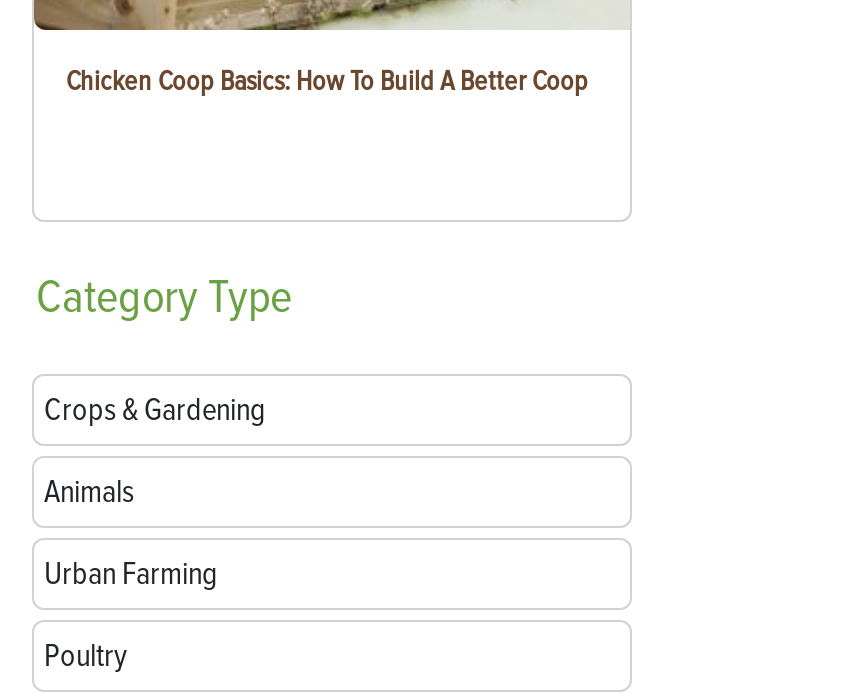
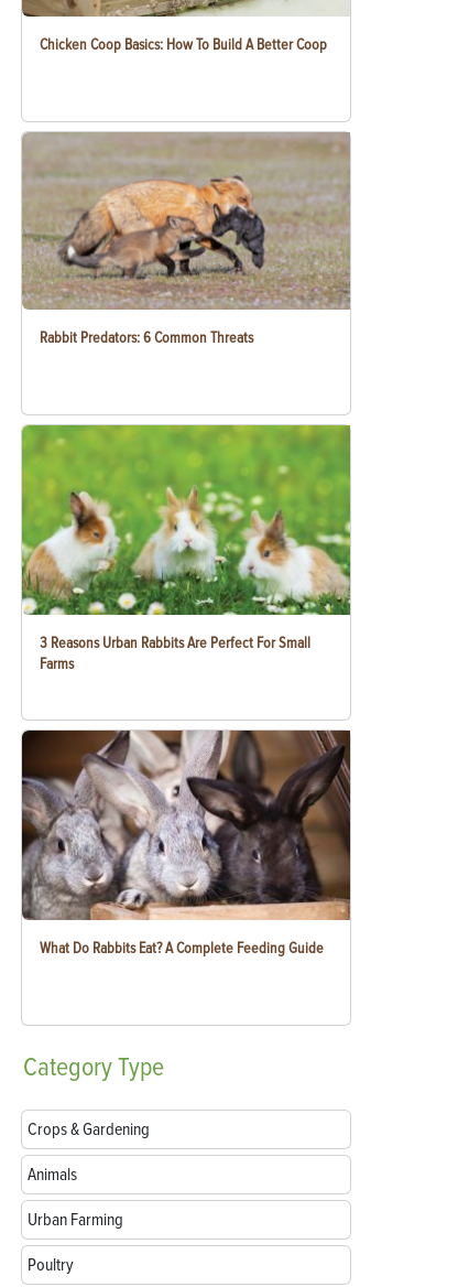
+ [image]
+ 3 Reasons Urban Rabbits Are Perfect For Small
+ Farms

+ [image]
+ What Do Rabbits Eat? A Complete Feeding Guide

+ [image]
+ Rabbit Predators: 6 Common Threats
